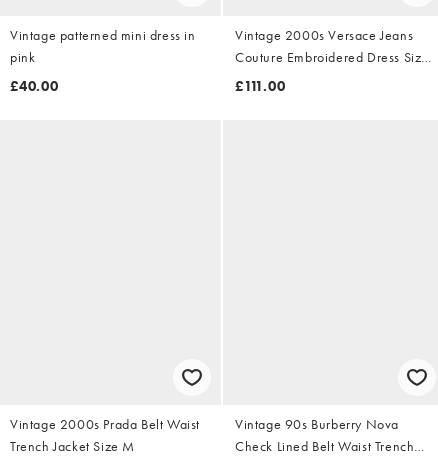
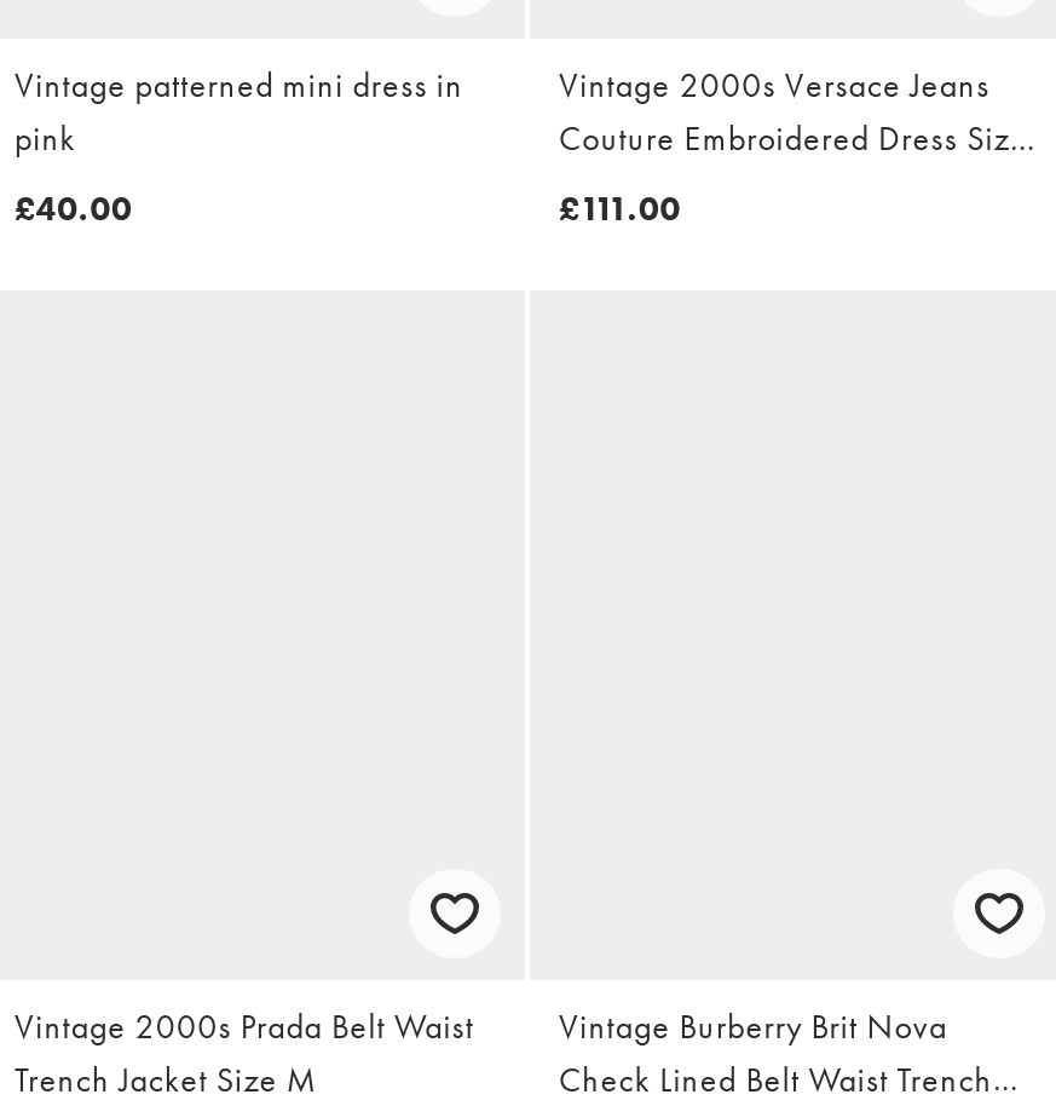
- Vintage 90s Burberry Nova
+ Vintage Burberry Brit Nova
